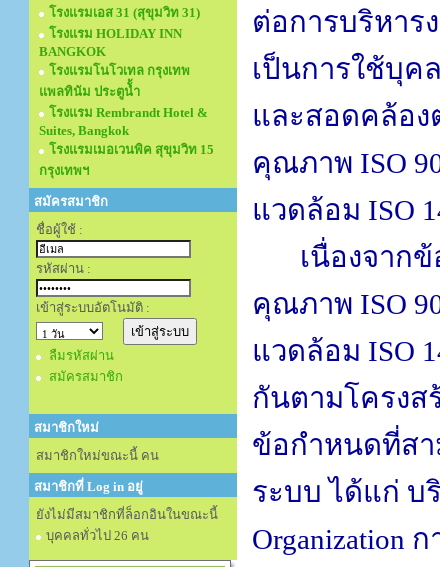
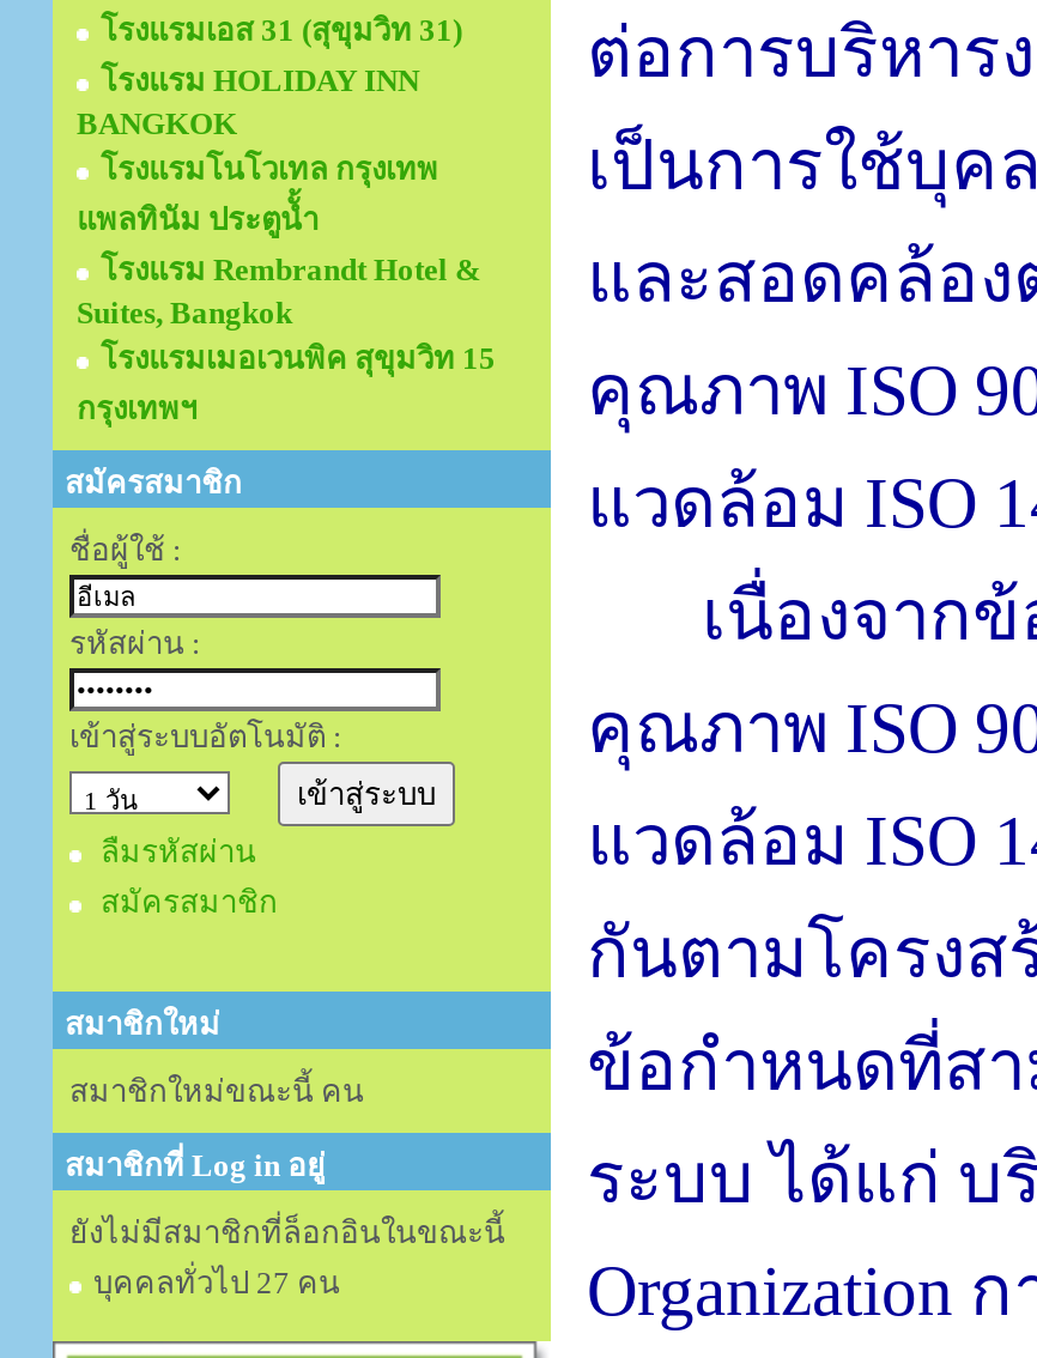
- บุคคลทั่วไป 26 คน
+ บุคคลทั่วไป 27 คน
